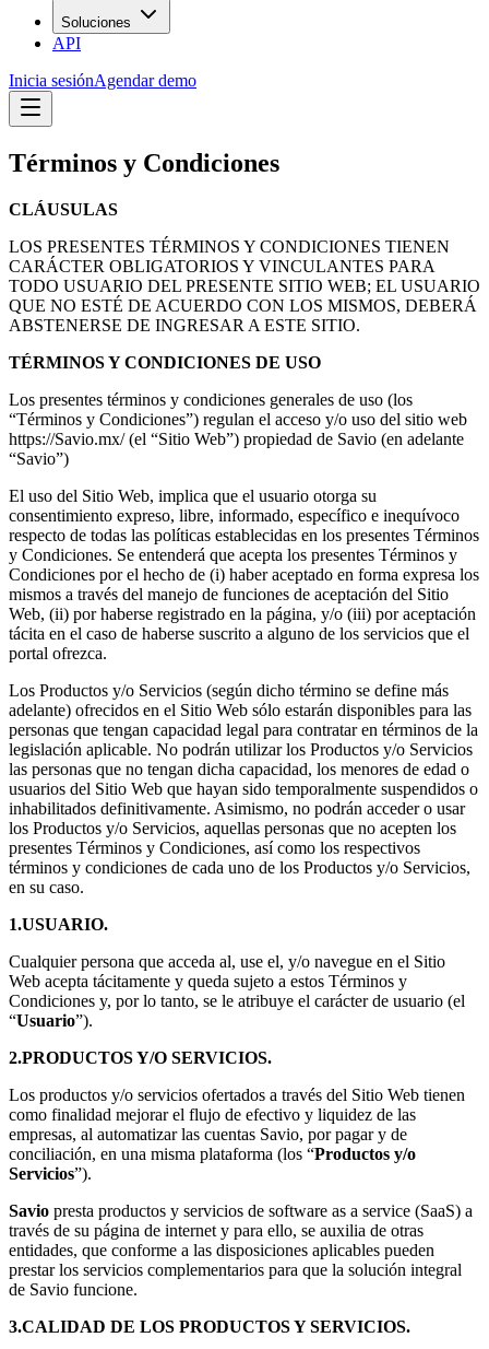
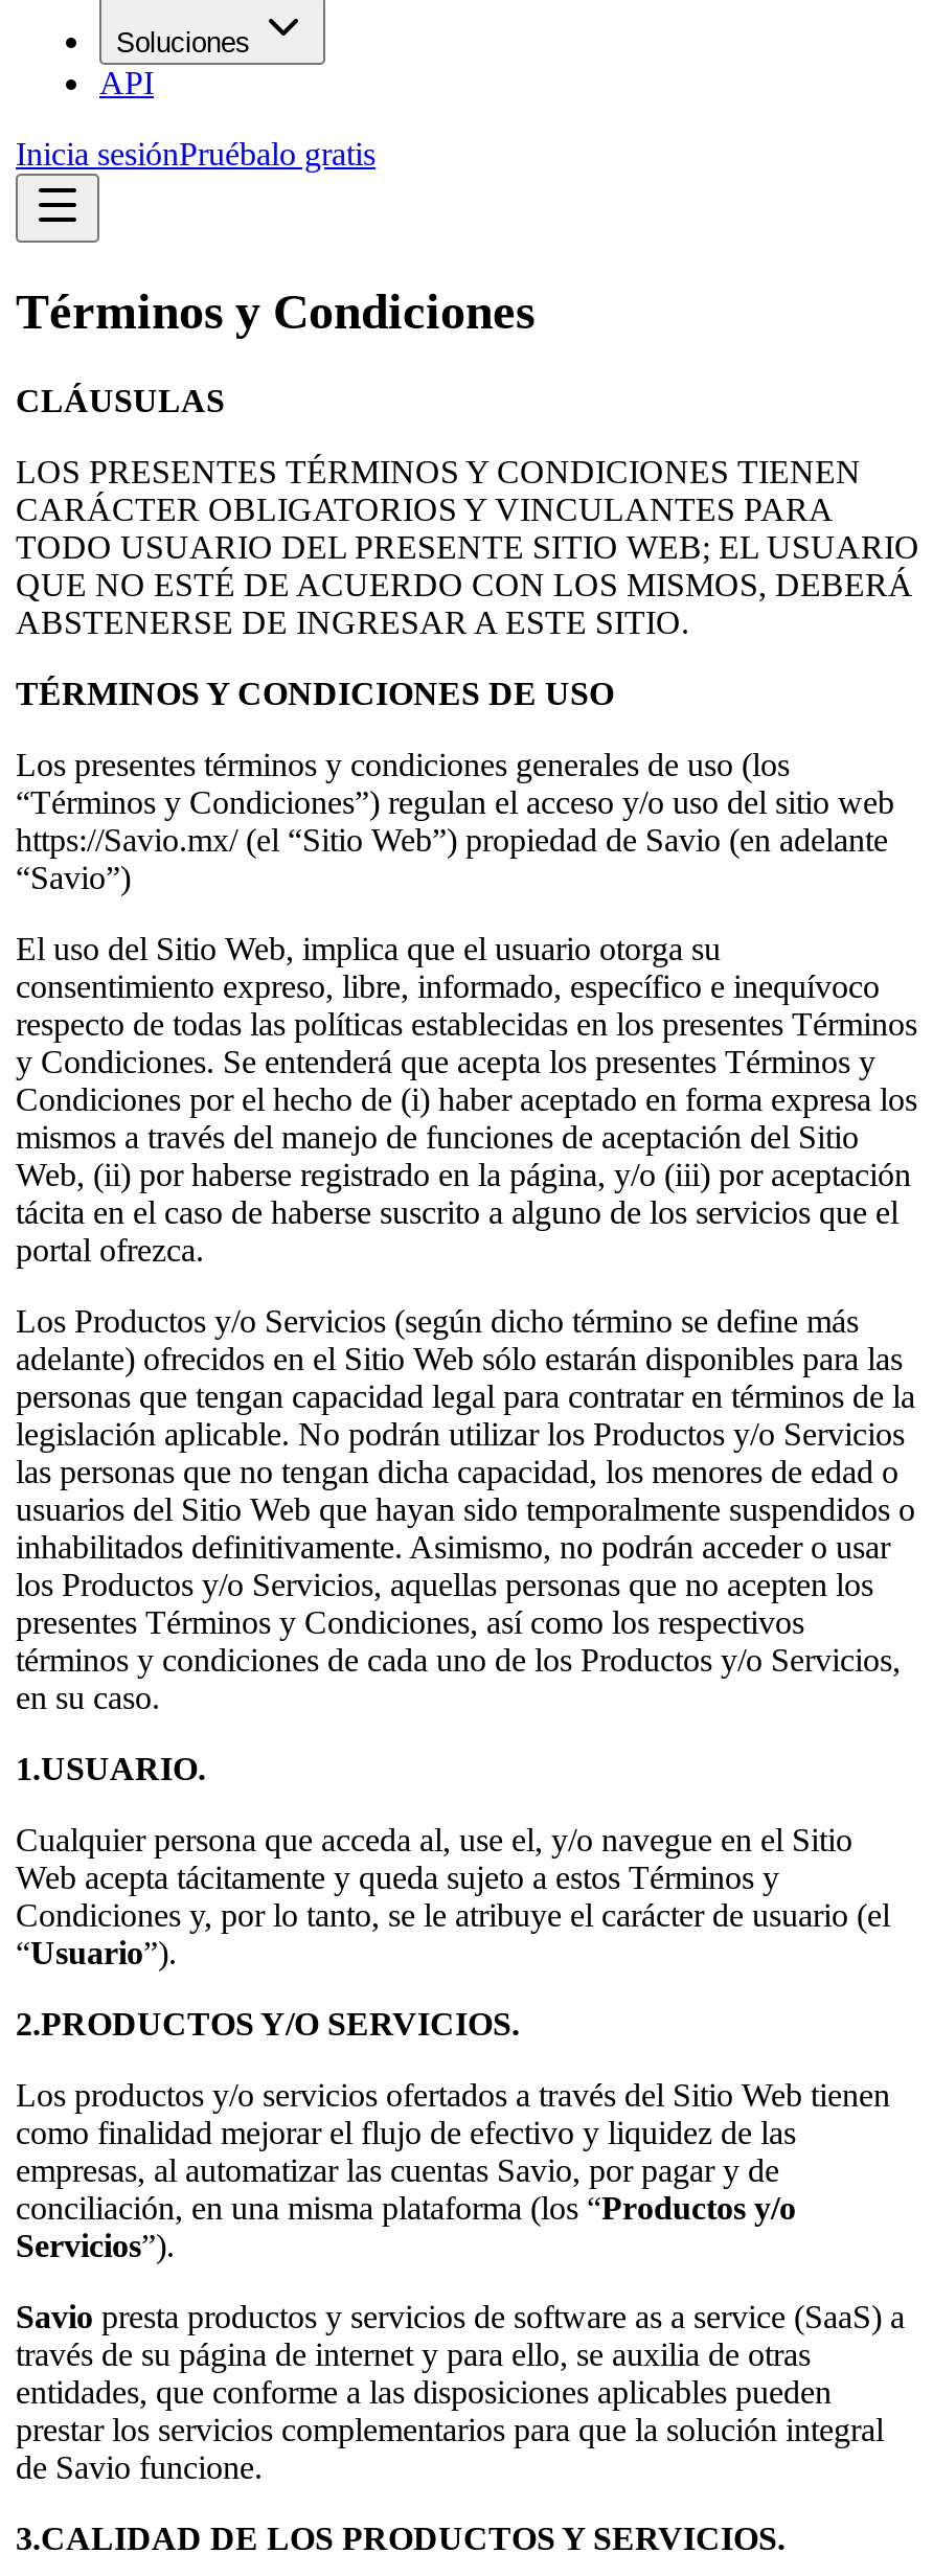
- Inicia sesiónAgendar demo
+ Inicia sesiónPruébalo gratis
